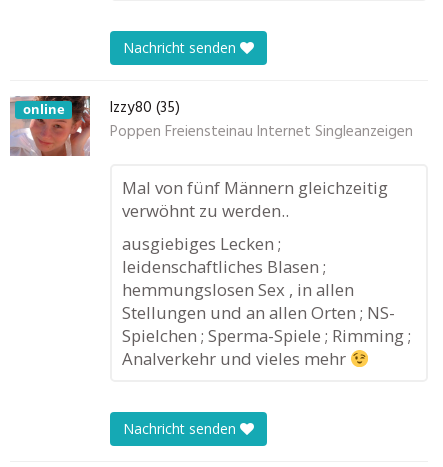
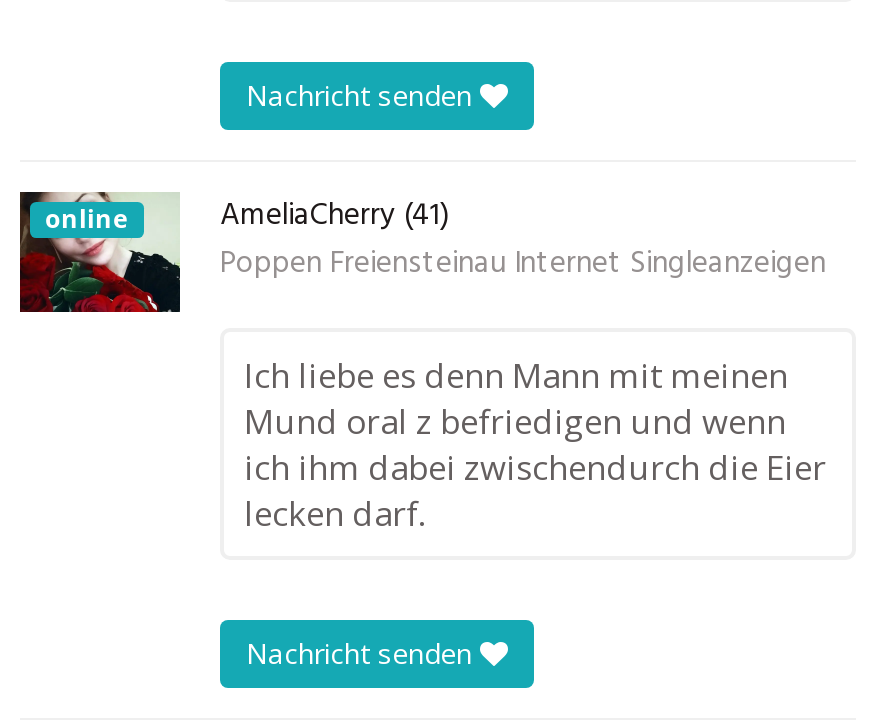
- [image]
- Izzy80 (35)
+ [image]
+ AmeliaCherry (41)

- Mal von fünf Männern gleichzeitig
- verwöhnt zu werden..
- ausgiebiges Lecken ;
- leidenschaftliches Blasen ;
- hemmungslosen Sex , in allen
- Stellungen und an allen Orten ; NS-
- Spielchen ; Sperma-Spiele ; Rimming ;
- Analverkehr und vieles mehr
+ Ich liebe es denn Mann mit meinen
+ Mund oral z befriedigen und wenn
+ ich ihm dabei zwischendurch die Eier
+ lecken darf.
